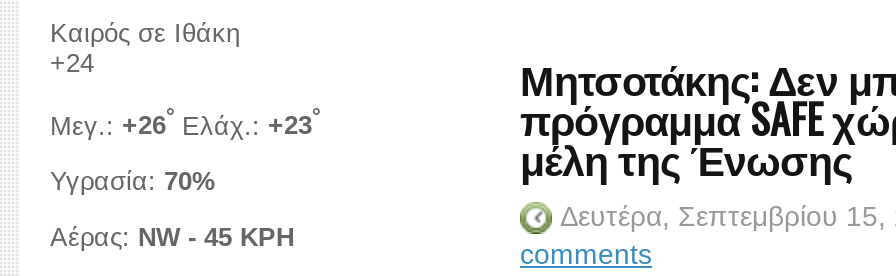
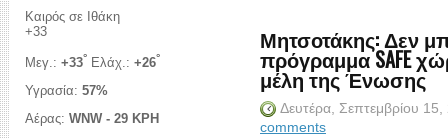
- +24
+ +33

- Μεγ.: +26 ° Ελάχ.: +23°
+ Μεγ.: +33 ° Ελάχ.: +26°

- Υγρασία: 70%
+ Υγρασία: 57%

- Αέρας: NW - 45 KPH
+ Αέρας: WNW - 29 KPH
